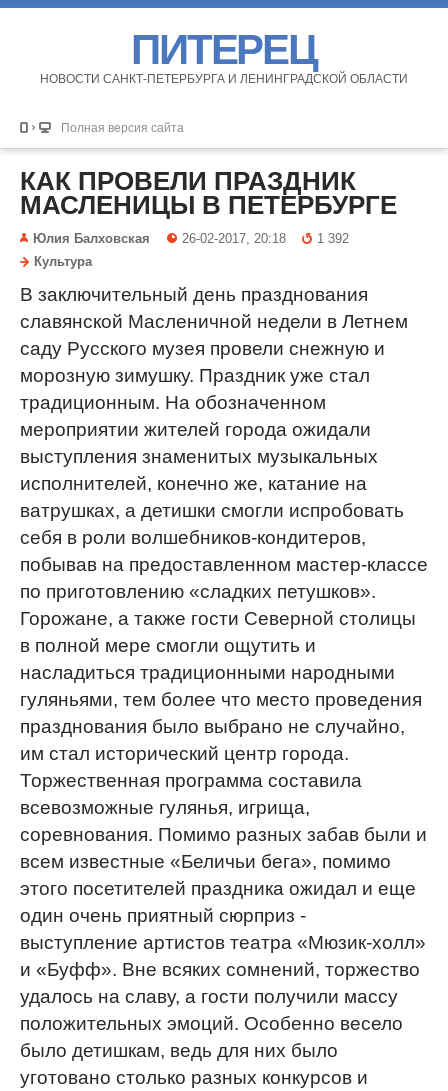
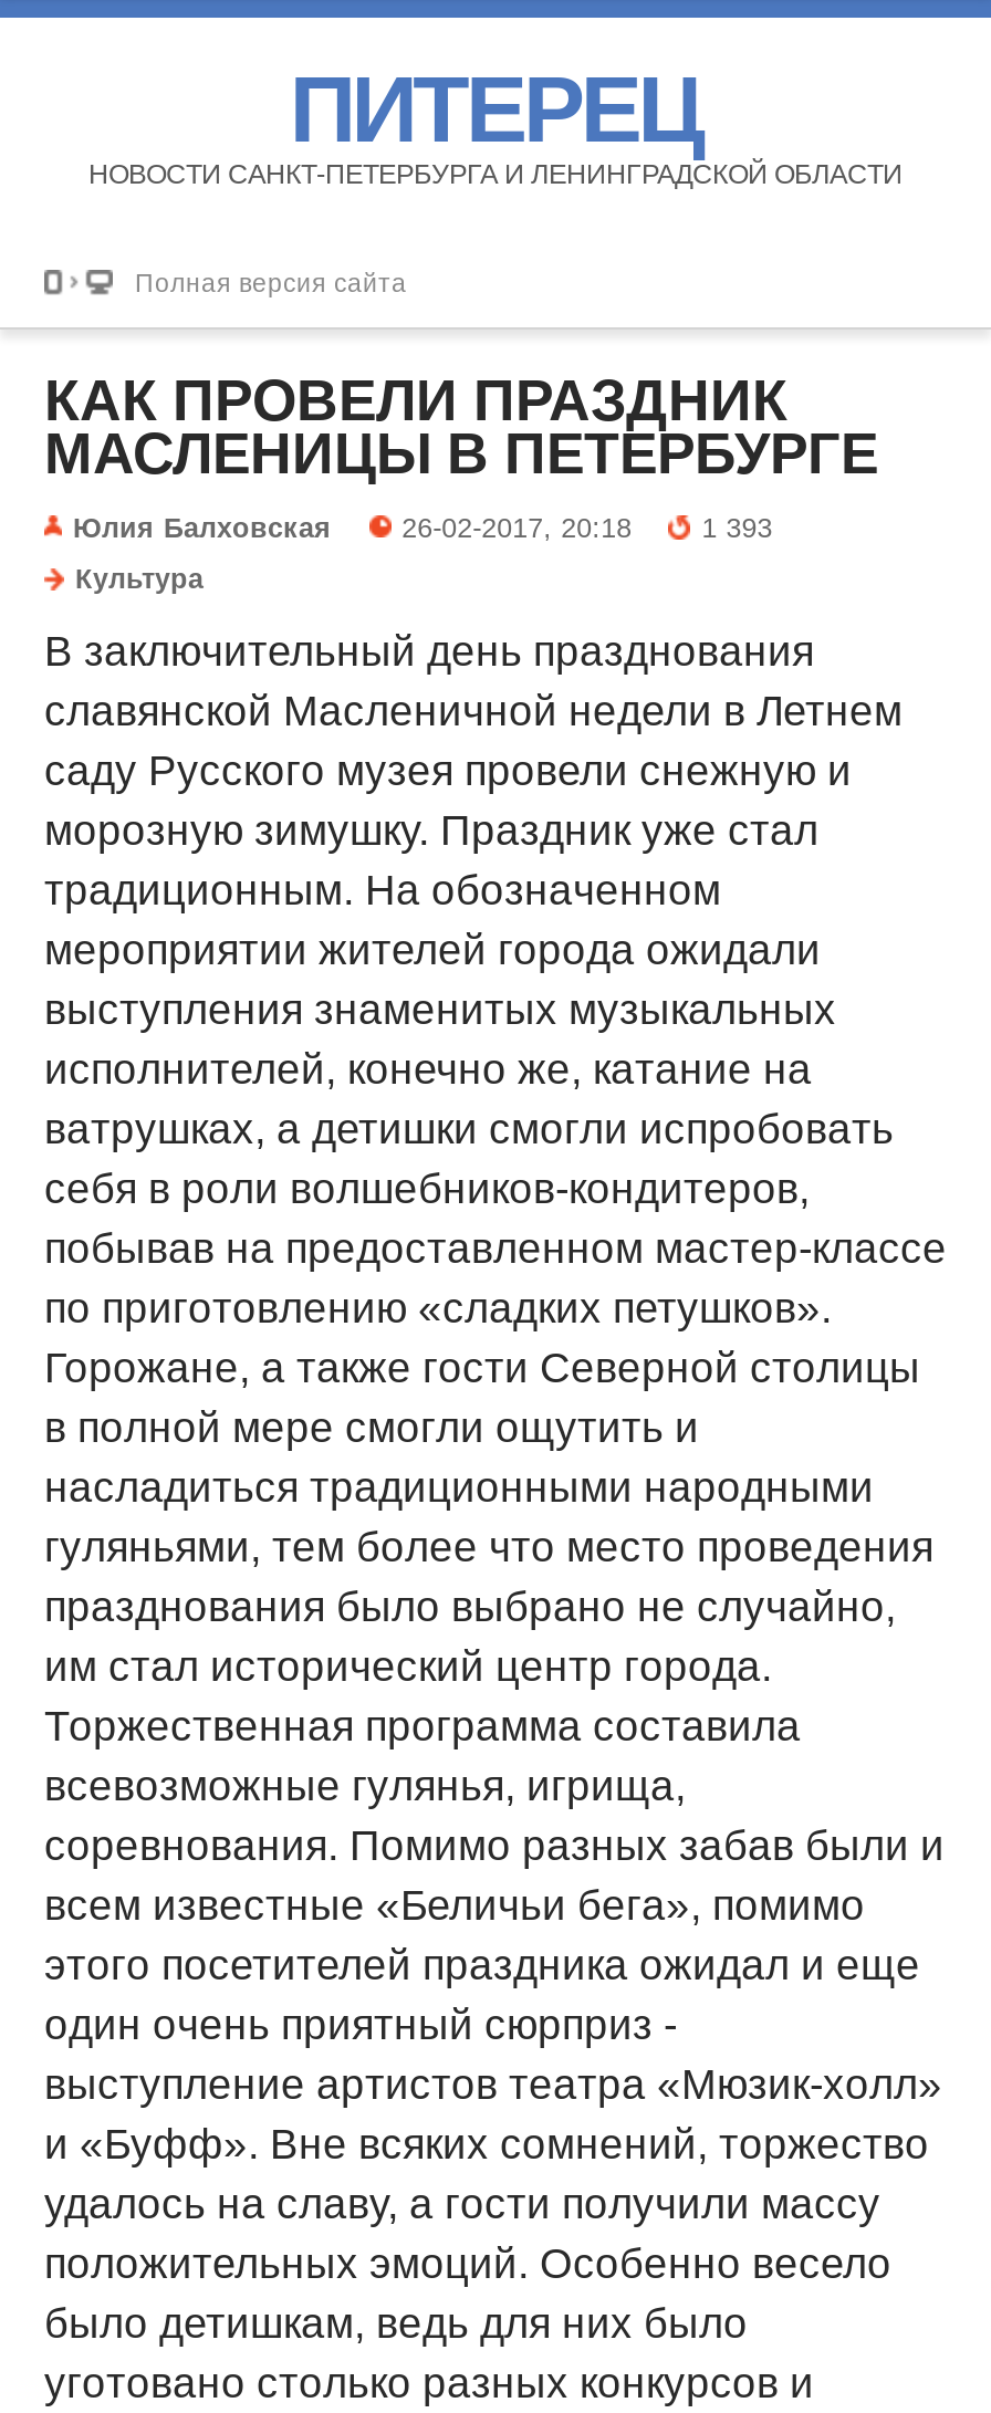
- 1 392
+ 1 393
